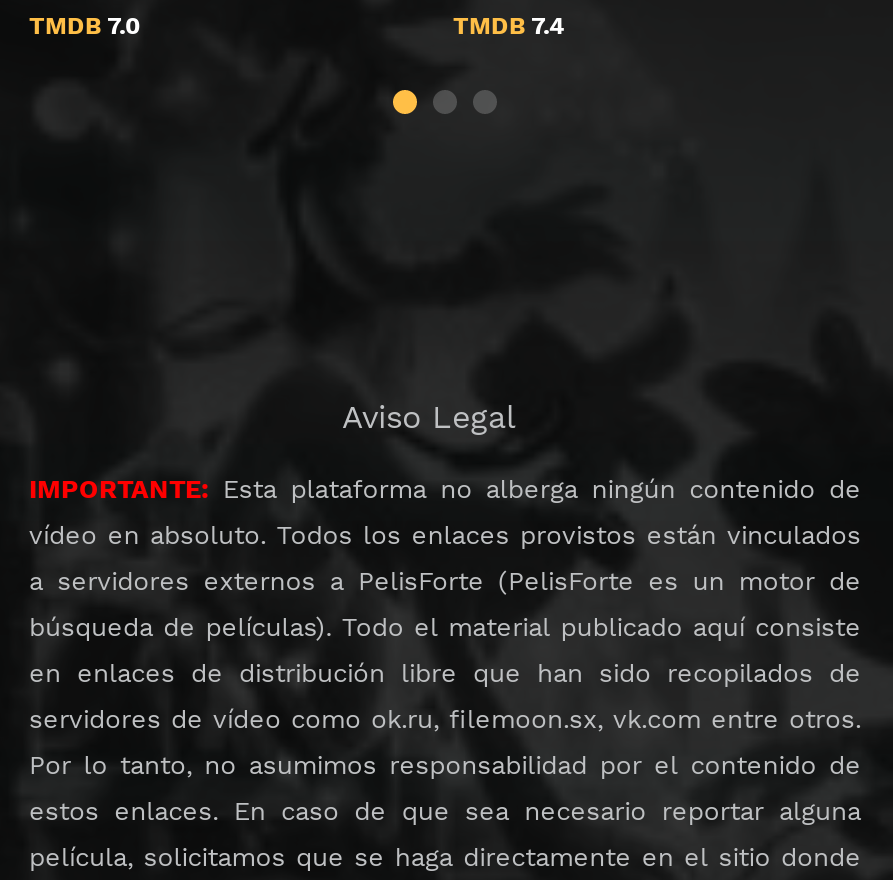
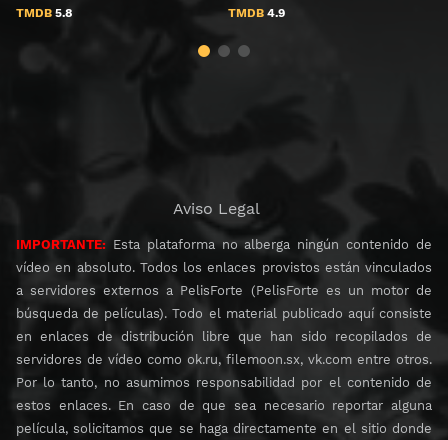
- TMDB 7.0
+ TMDB 5.8

- TMDB 7.4
+ TMDB 4.9
